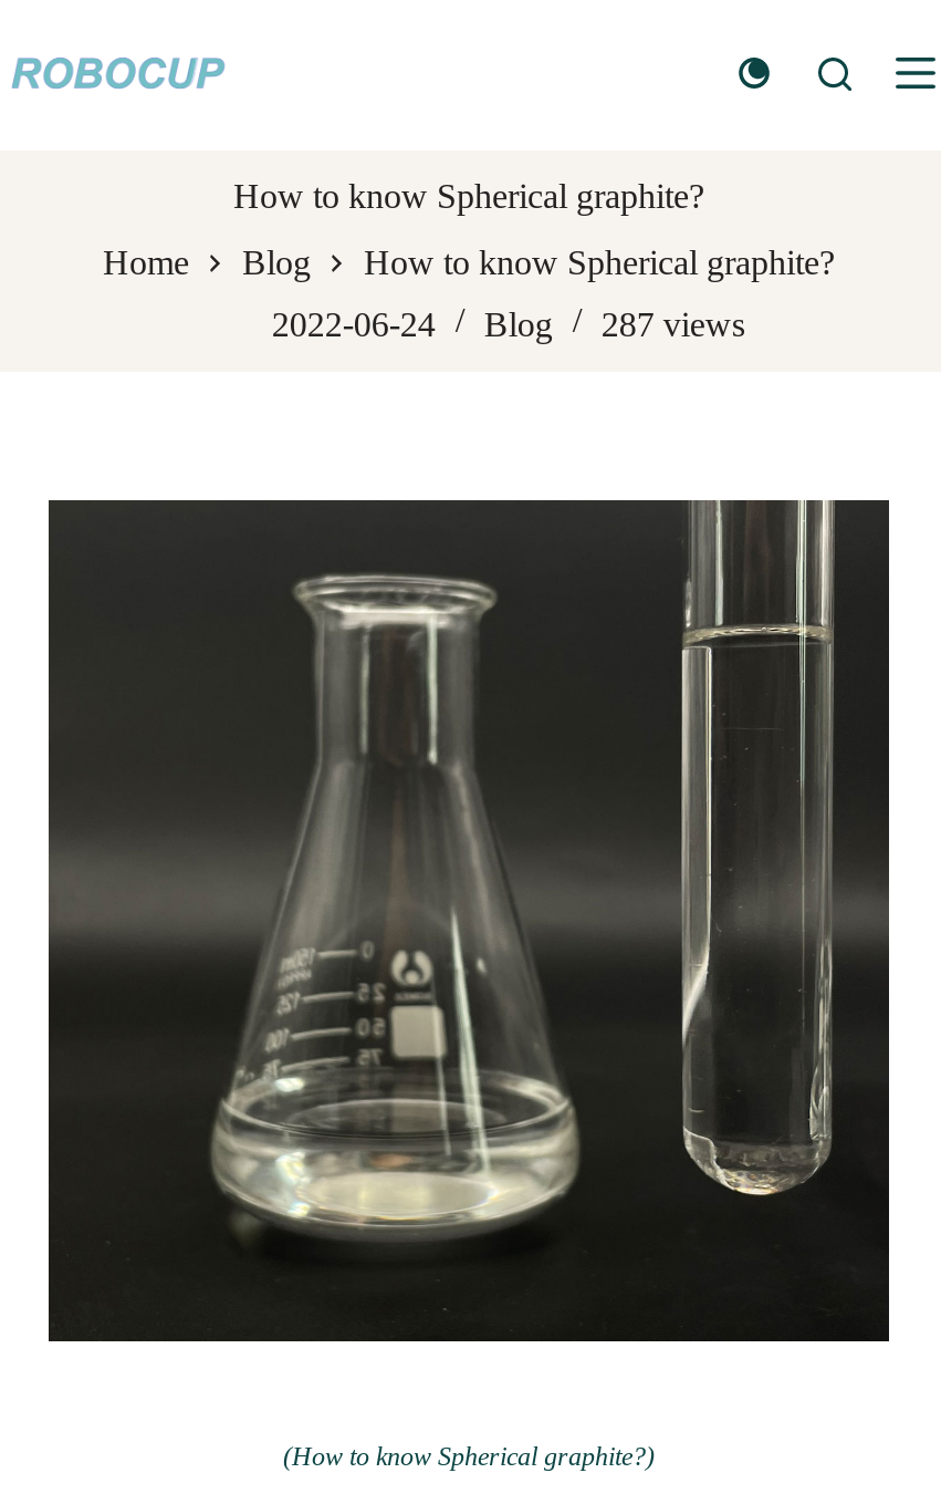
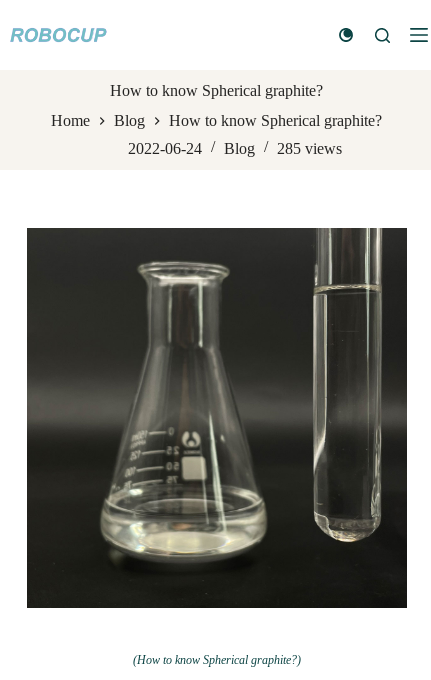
- 2022-06-24 Blog 287 views
+ 2022-06-24 Blog 285 views
